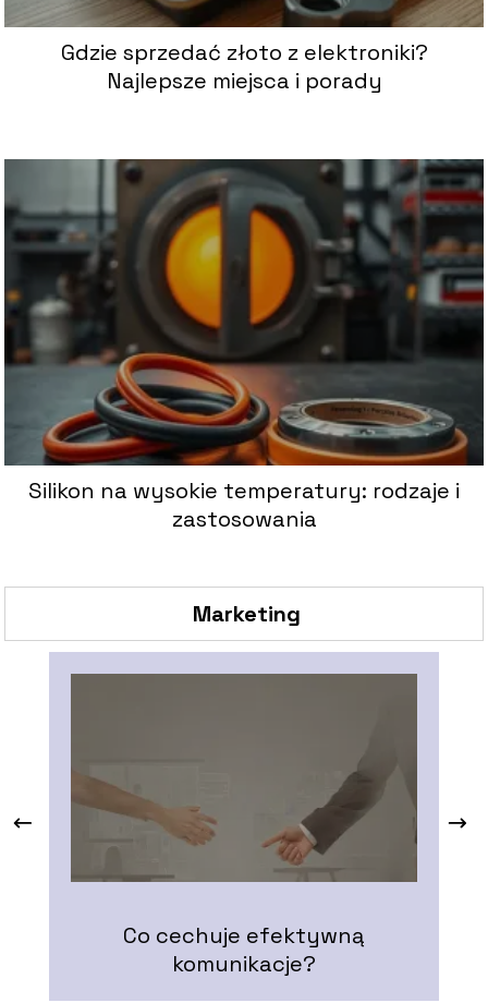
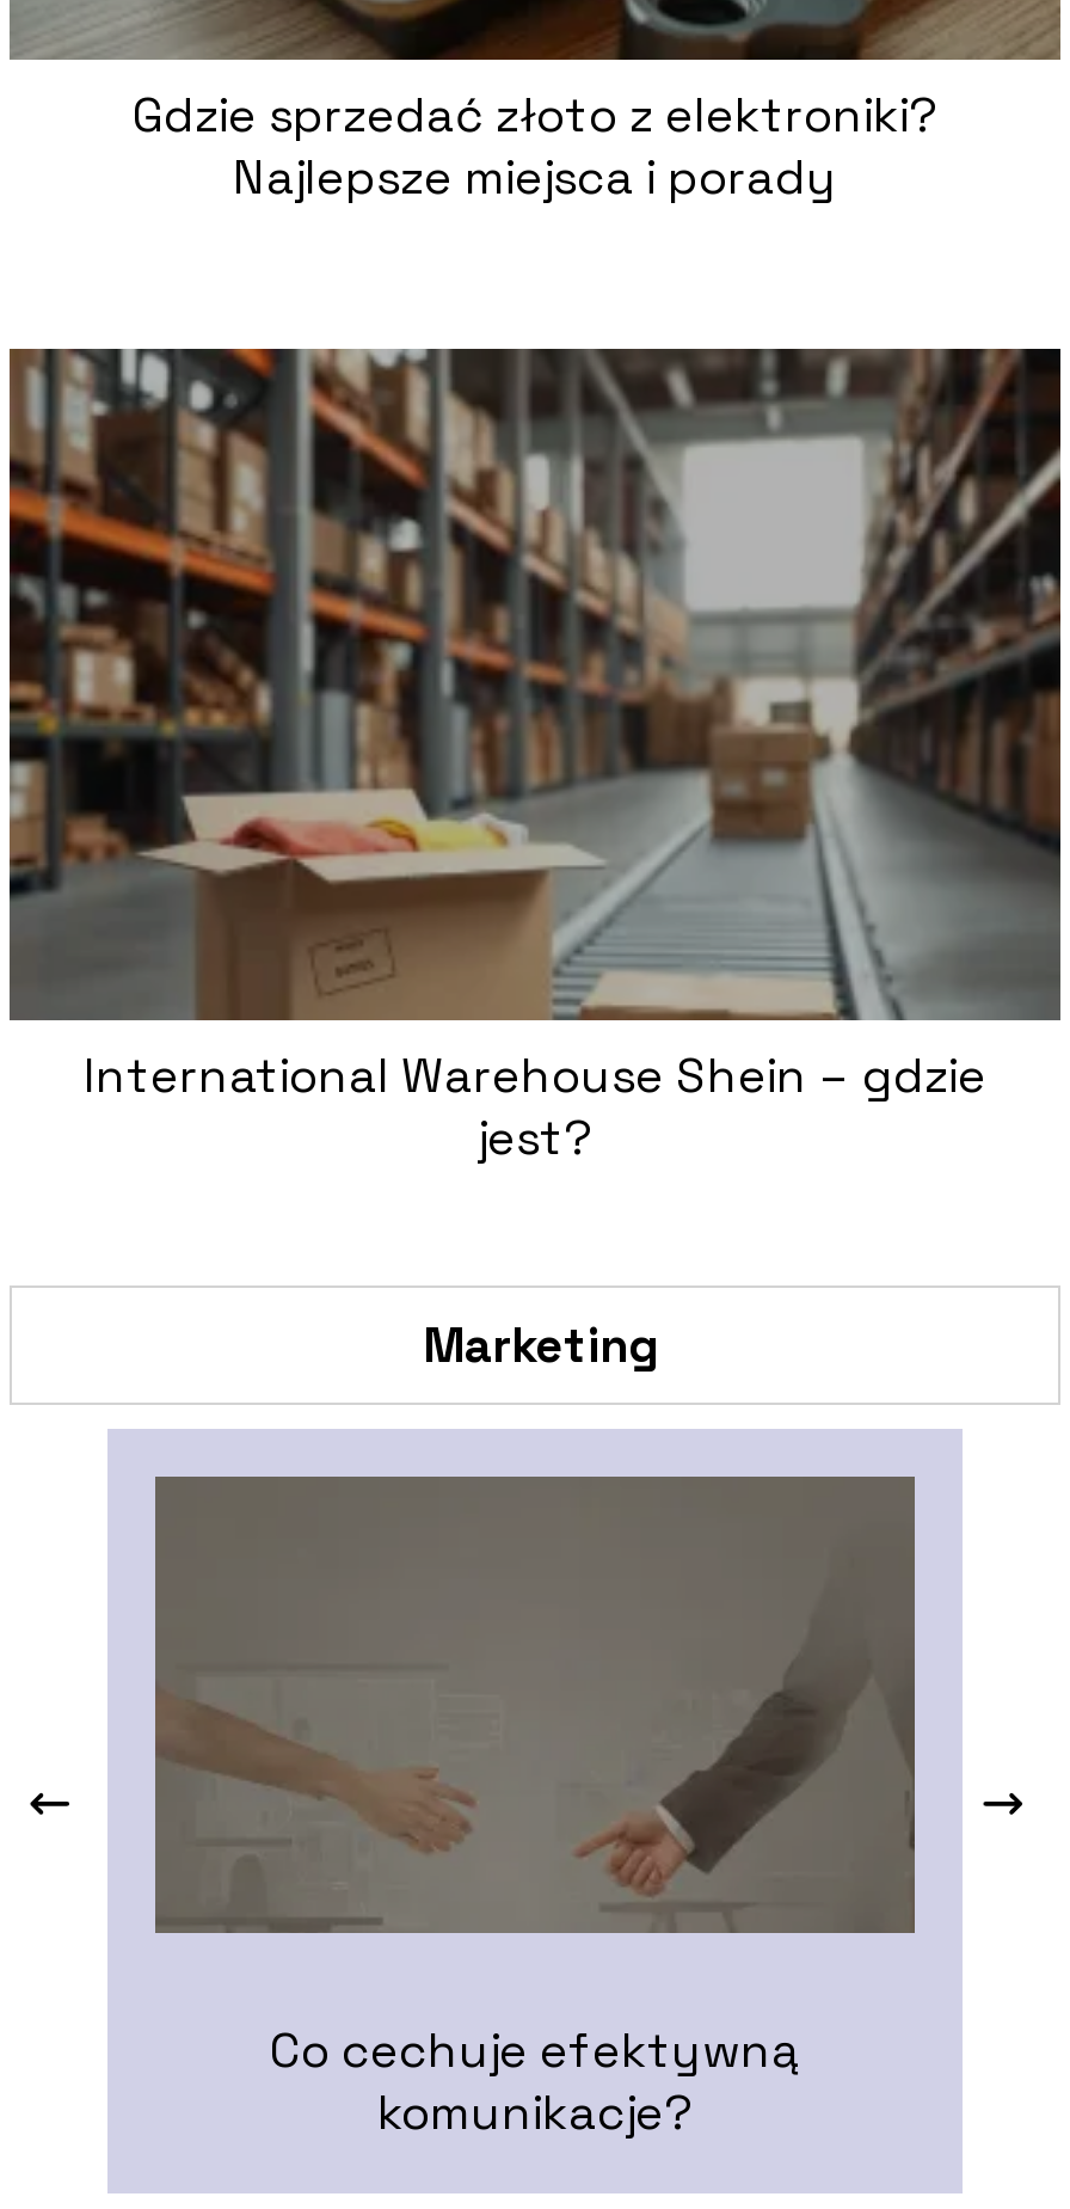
- [image]
- Silikon na wysokie temperatury: rodzaje i
- zastosowania
+ [image]
+ International Warehouse Shein – gdzie
+ jest?
